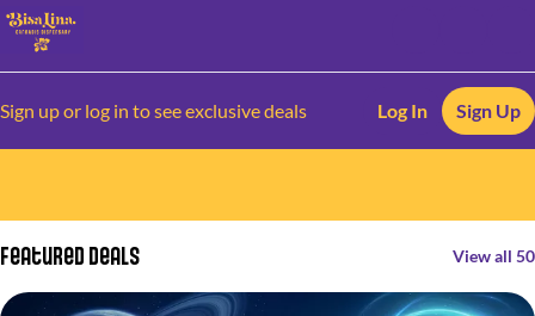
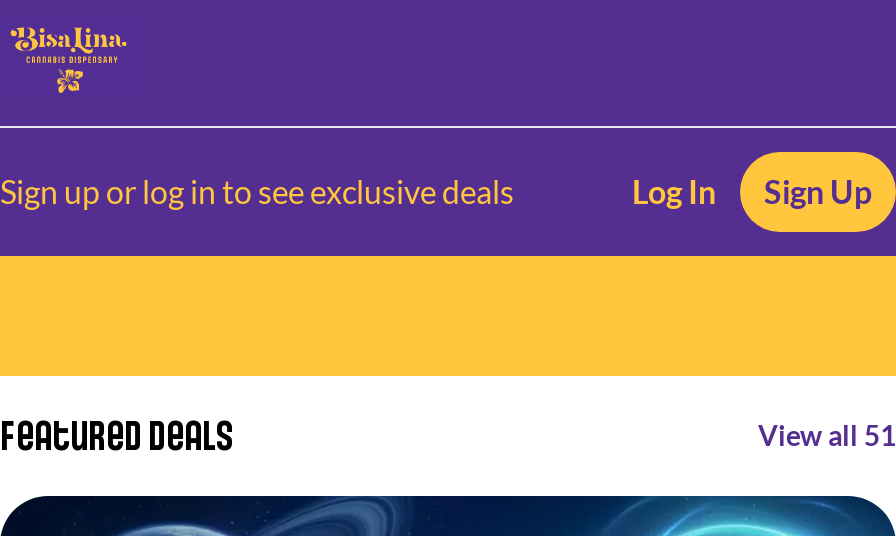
- View all 50
+ View all 51
